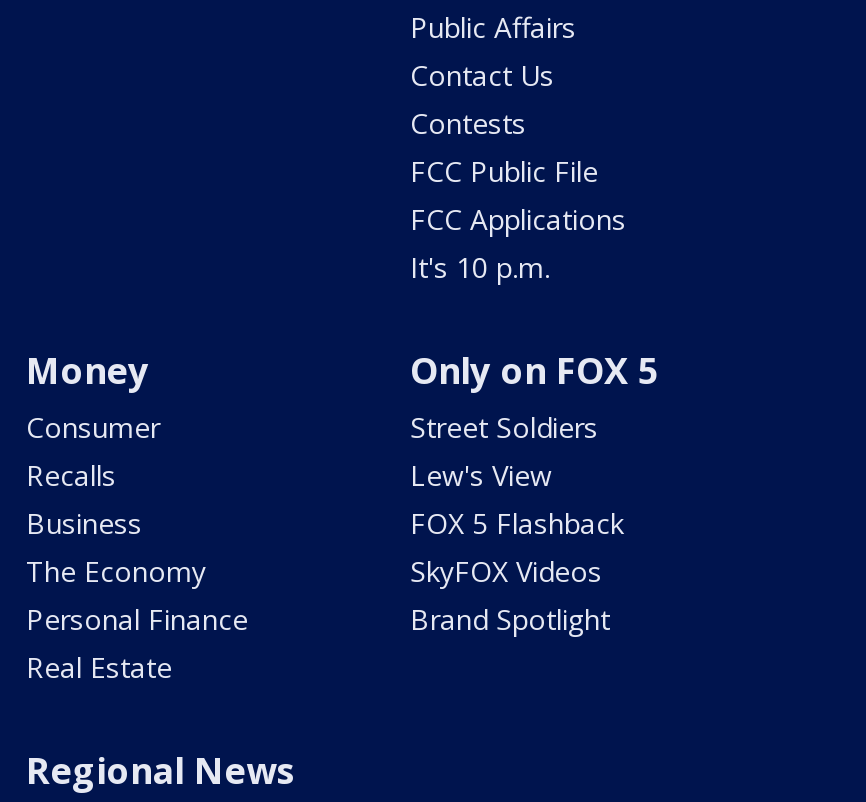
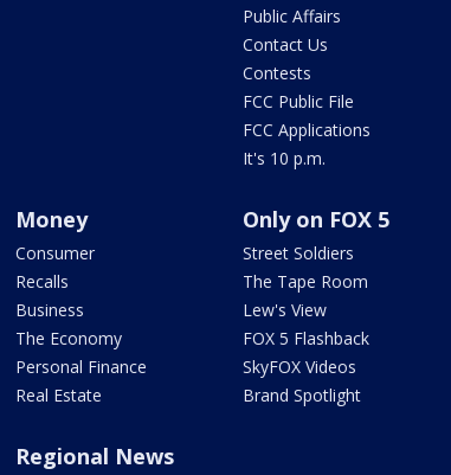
moved down: Lew's View | FOX 5 Flashback | SkyFOX Videos | Brand Spotlight

+ The Tape Room
